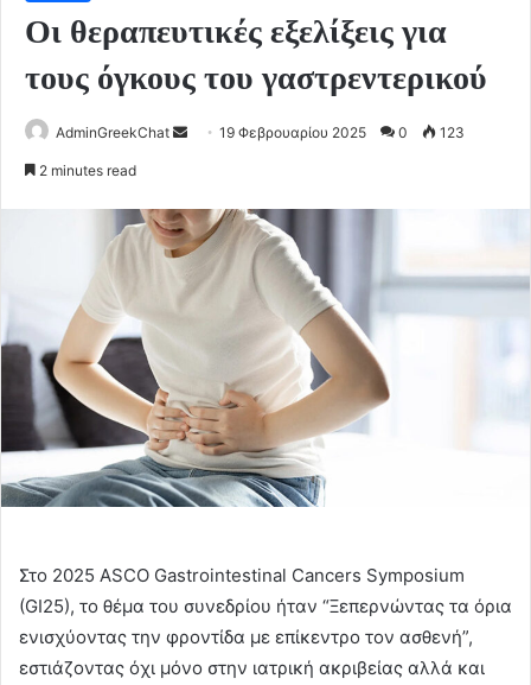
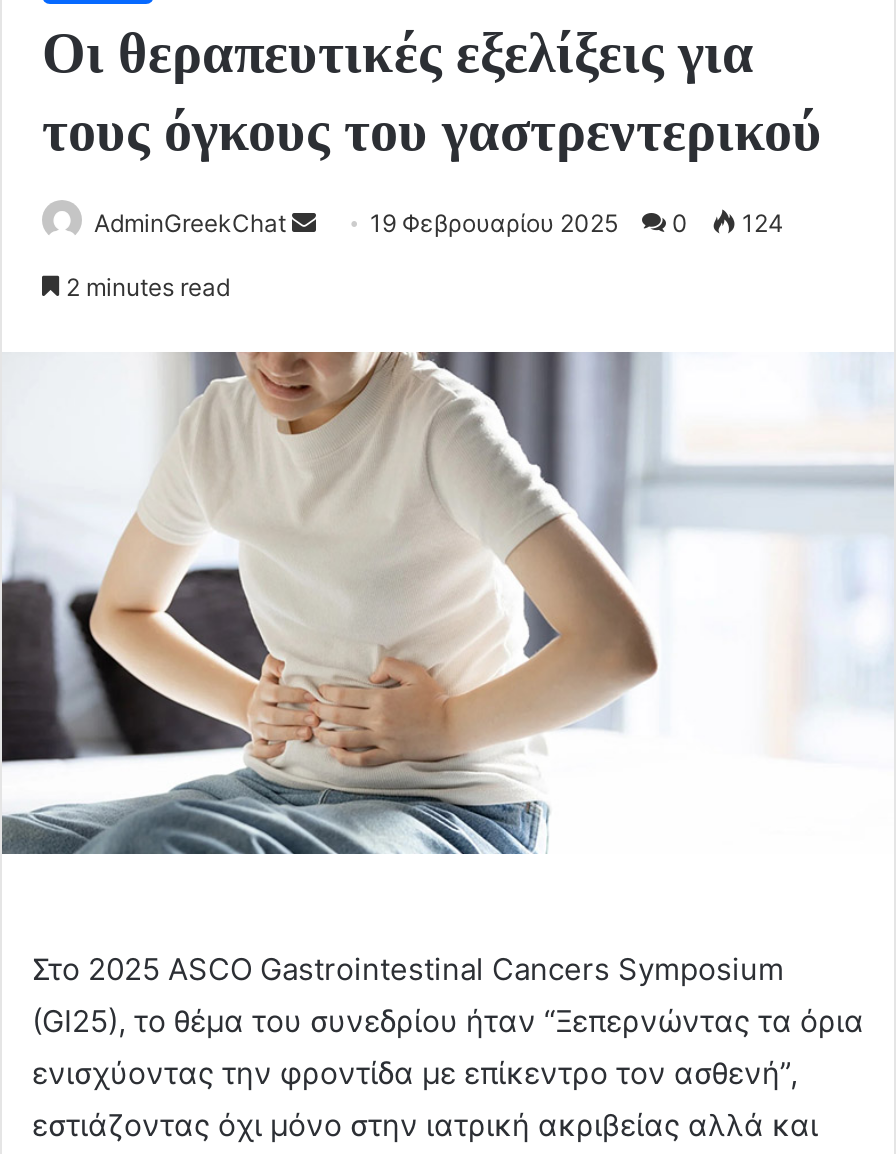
- 123
+ 124
